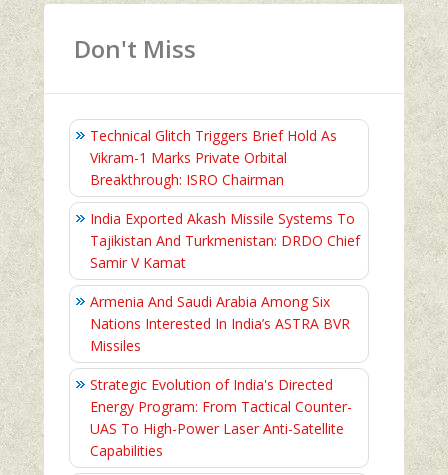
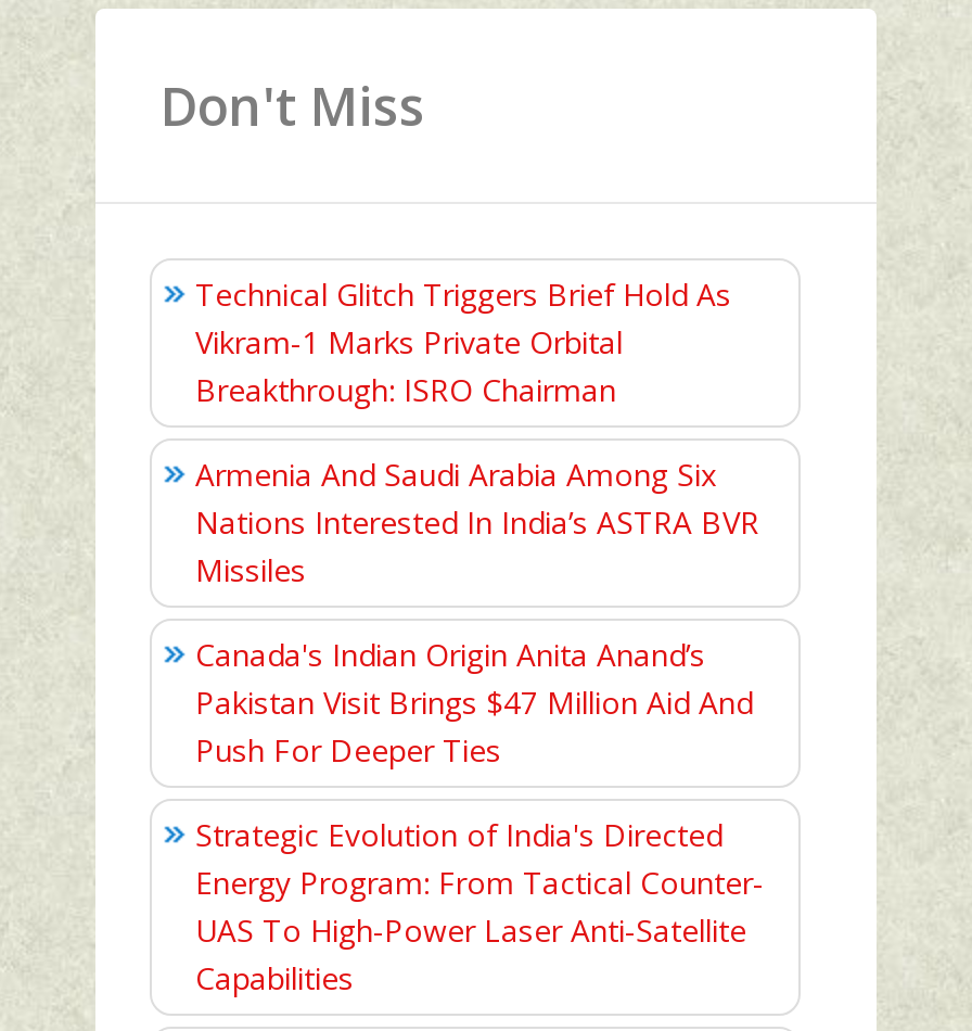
- India Exported Akash Missile Systems To
- Tajikistan And Turkmenistan: DRDO Chief
- Samir V Kamat

moved up: Armenia And Saudi Arabia Among Six | Nations Interested In India’s ASTRA BVR | Missiles

+ Canada's Indian Origin Anita Anand’s
+ Pakistan Visit Brings $47 Million Aid And
+ Push For Deeper Ties
